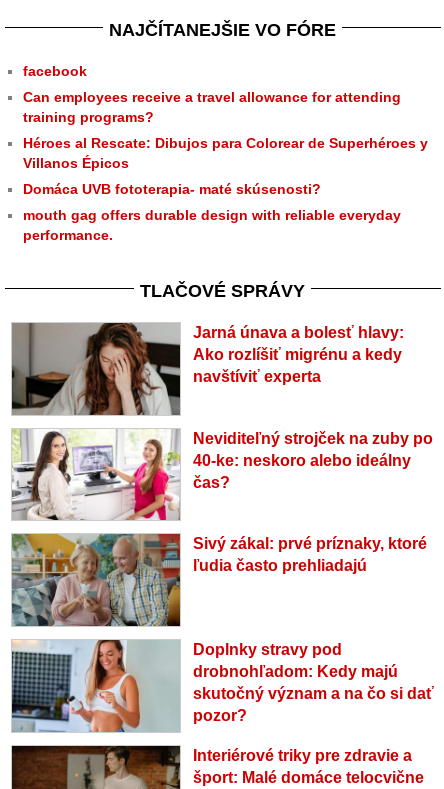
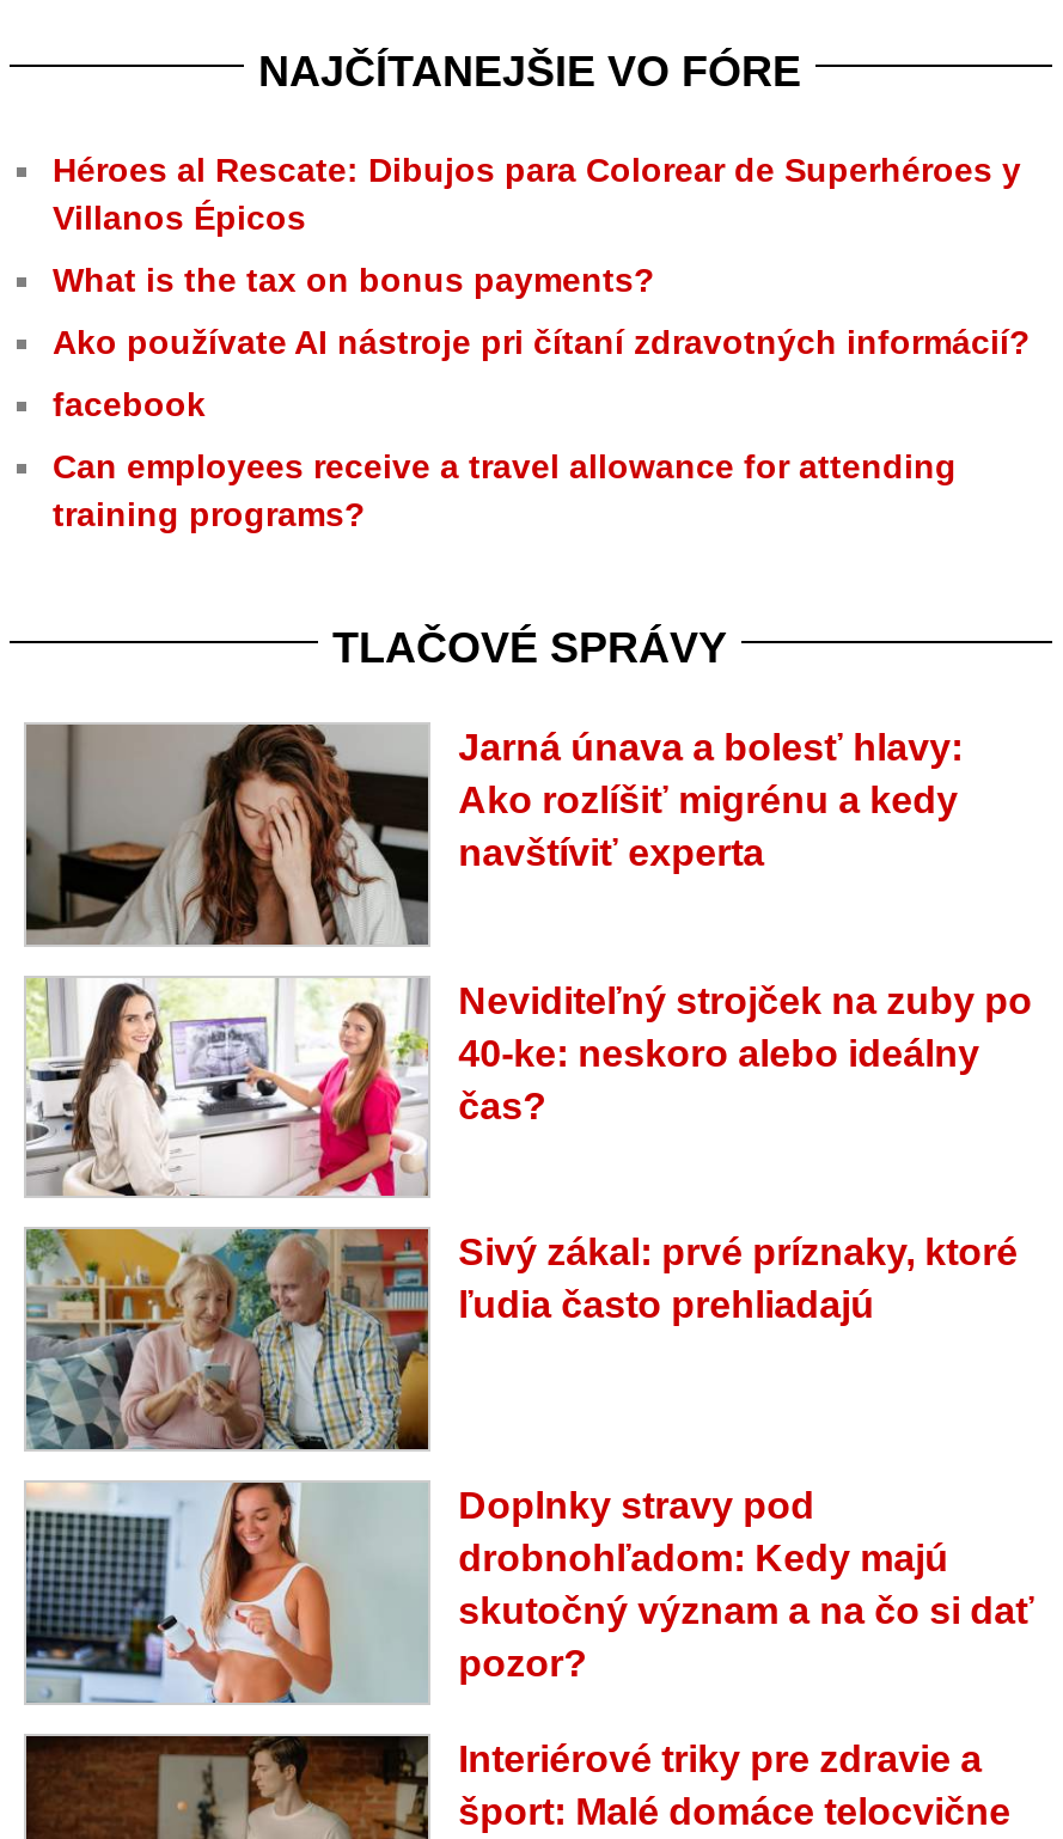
+ What is the tax on bonus payments?
+ Ako používate AI nástroje pri čítaní zdravotných informácií?

moved down: facebook | Can employees receive a travel allowance for attending | training programs?

moved up: Héroes al Rescate: Dibujos para Colorear de Superhéroes y | Villanos Épicos

- Domáca UVB fototerapia- maté skúsenosti?
- mouth gag offers durable design with reliable everyday
- performance.
